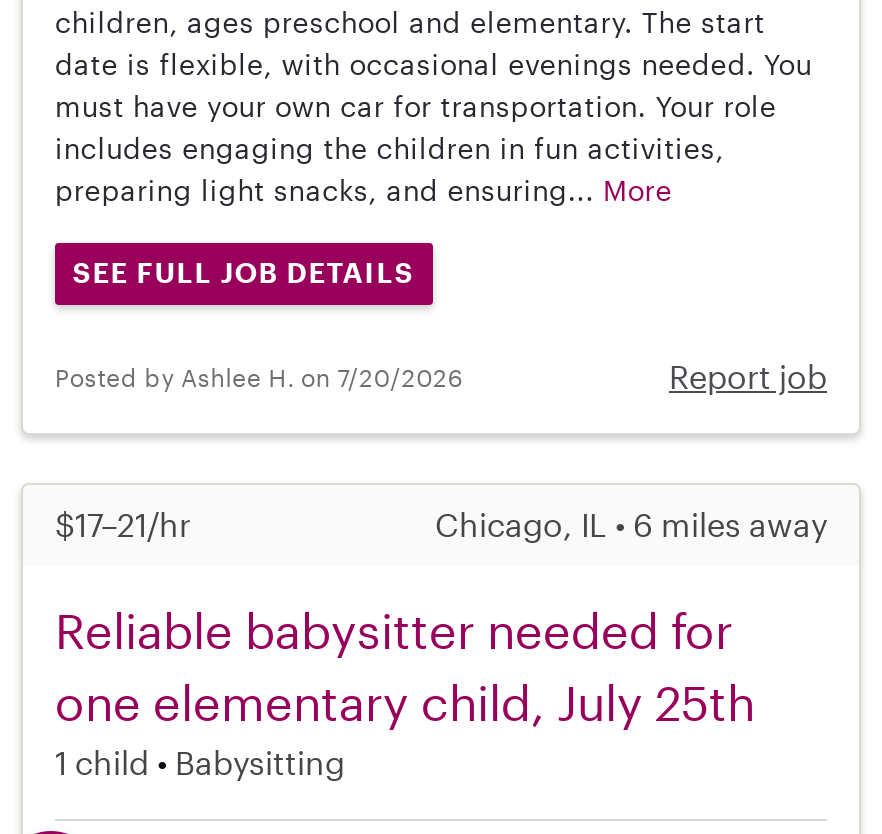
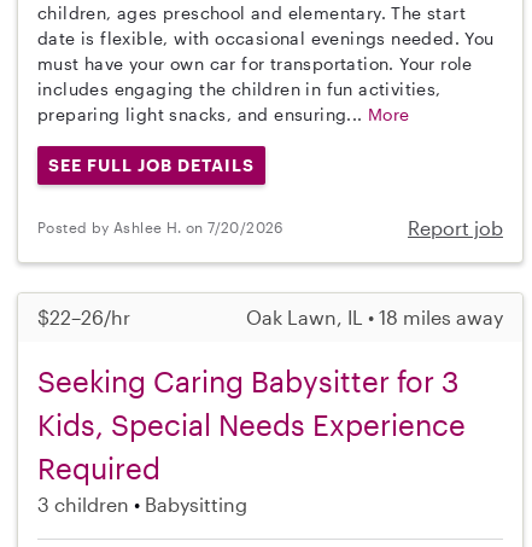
- $17–21/hr
- Chicago, IL • 6 miles away
+ $22–26/hr
+ Oak Lawn, IL • 18 miles away

- Reliable babysitter needed for
- one elementary child, July 25th
- 1 child
+ Seeking Caring Babysitter for 3
+ Kids, Special Needs Experience
+ Required
+ 3 children
